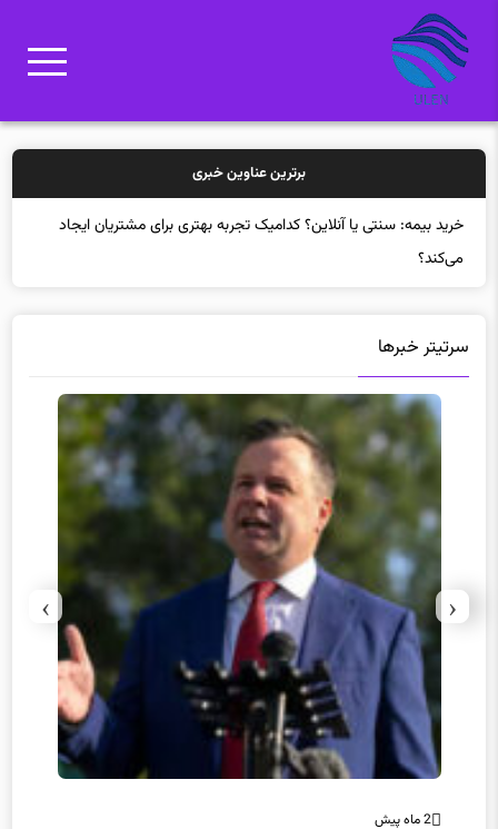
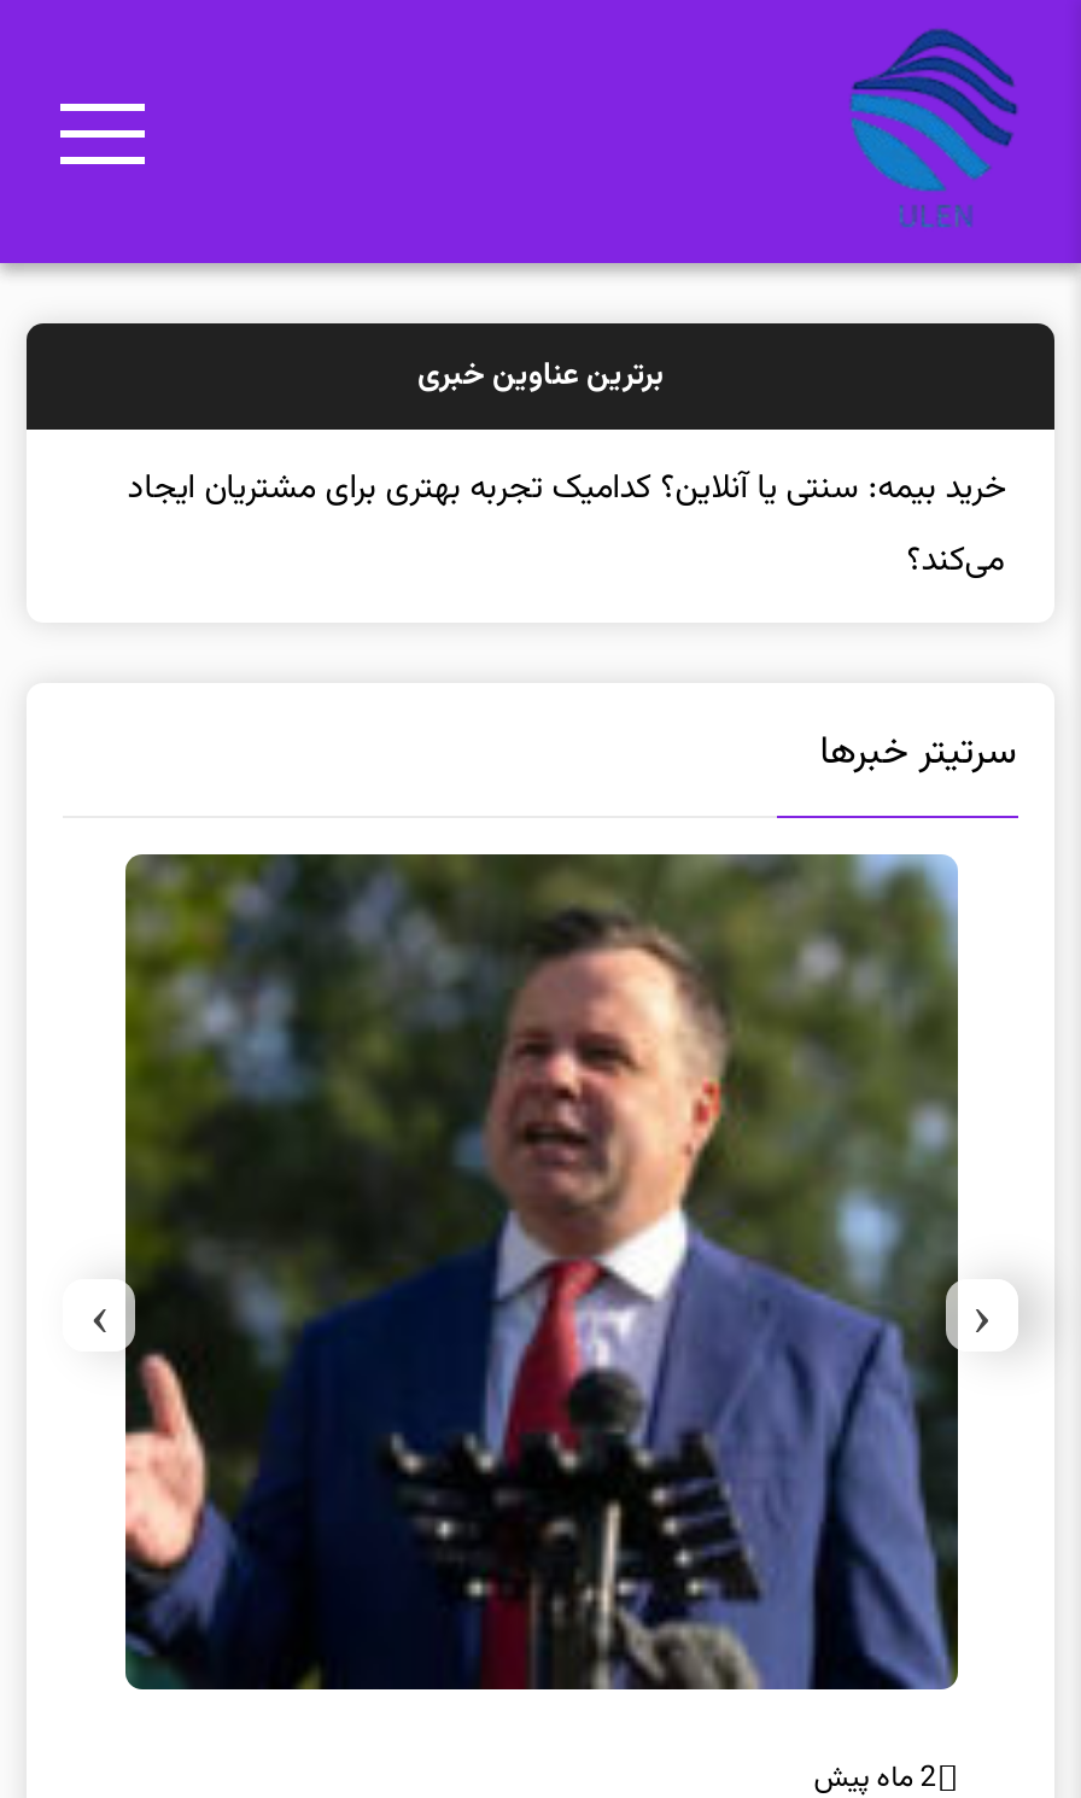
- خرید
+ خرید بیمه: سنتی یا آنلاین؟ کدامیک تجربه بهتری
